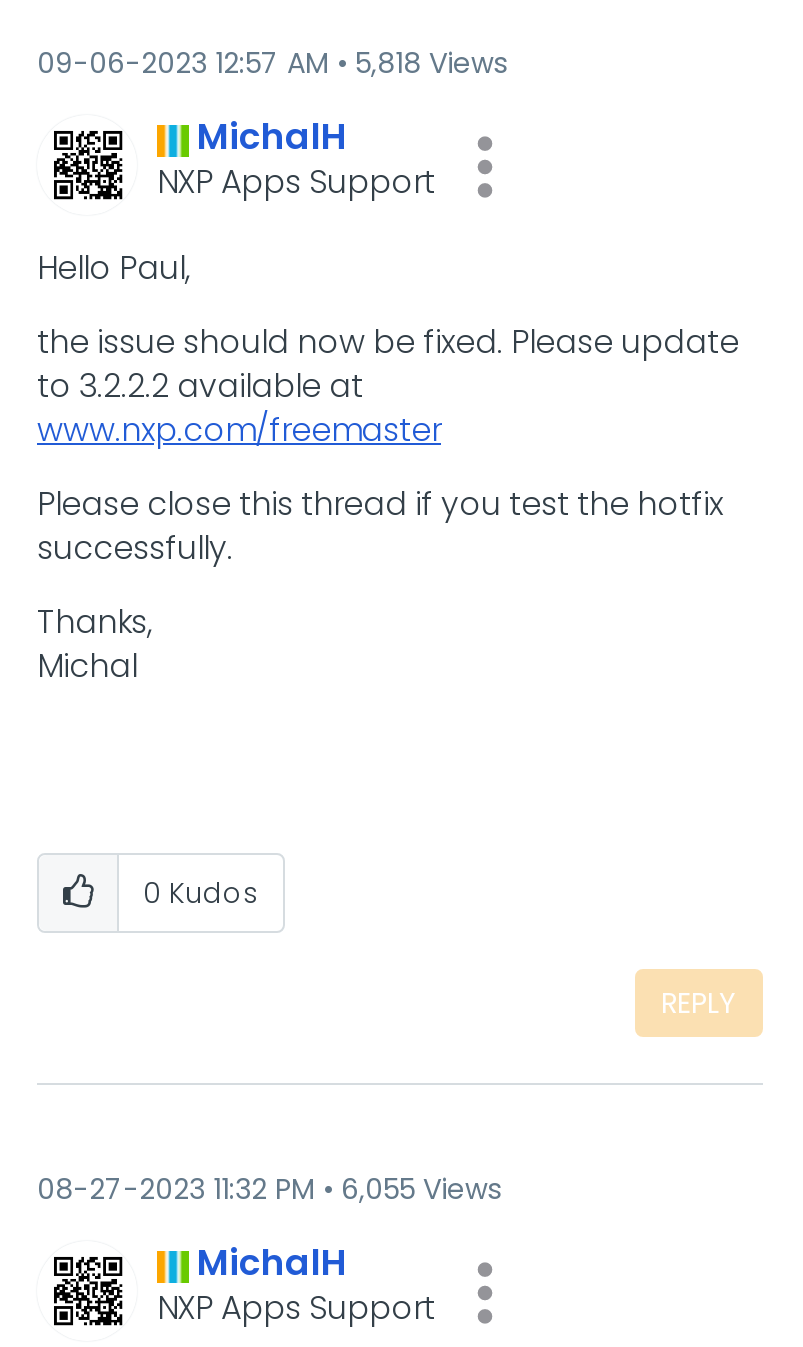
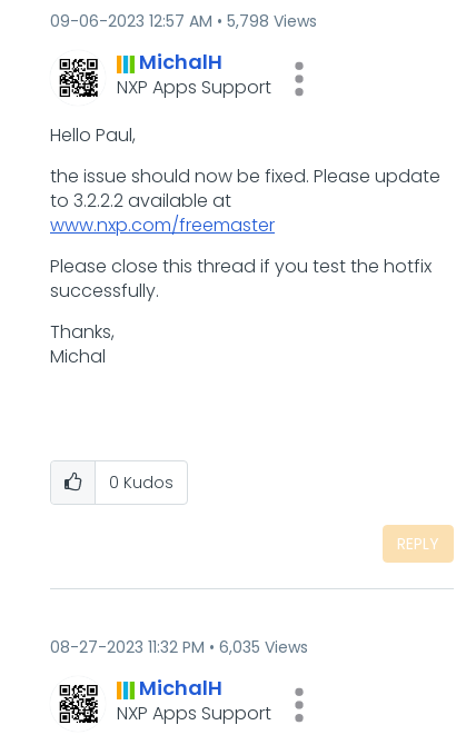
- 09-06-2023 12:57 AM 5,818 Views
+ 09-06-2023 12:57 AM 5,798 Views

- 08-27-2023 11:32 PM 6,055 Views
+ 08-27-2023 11:32 PM 6,035 Views
